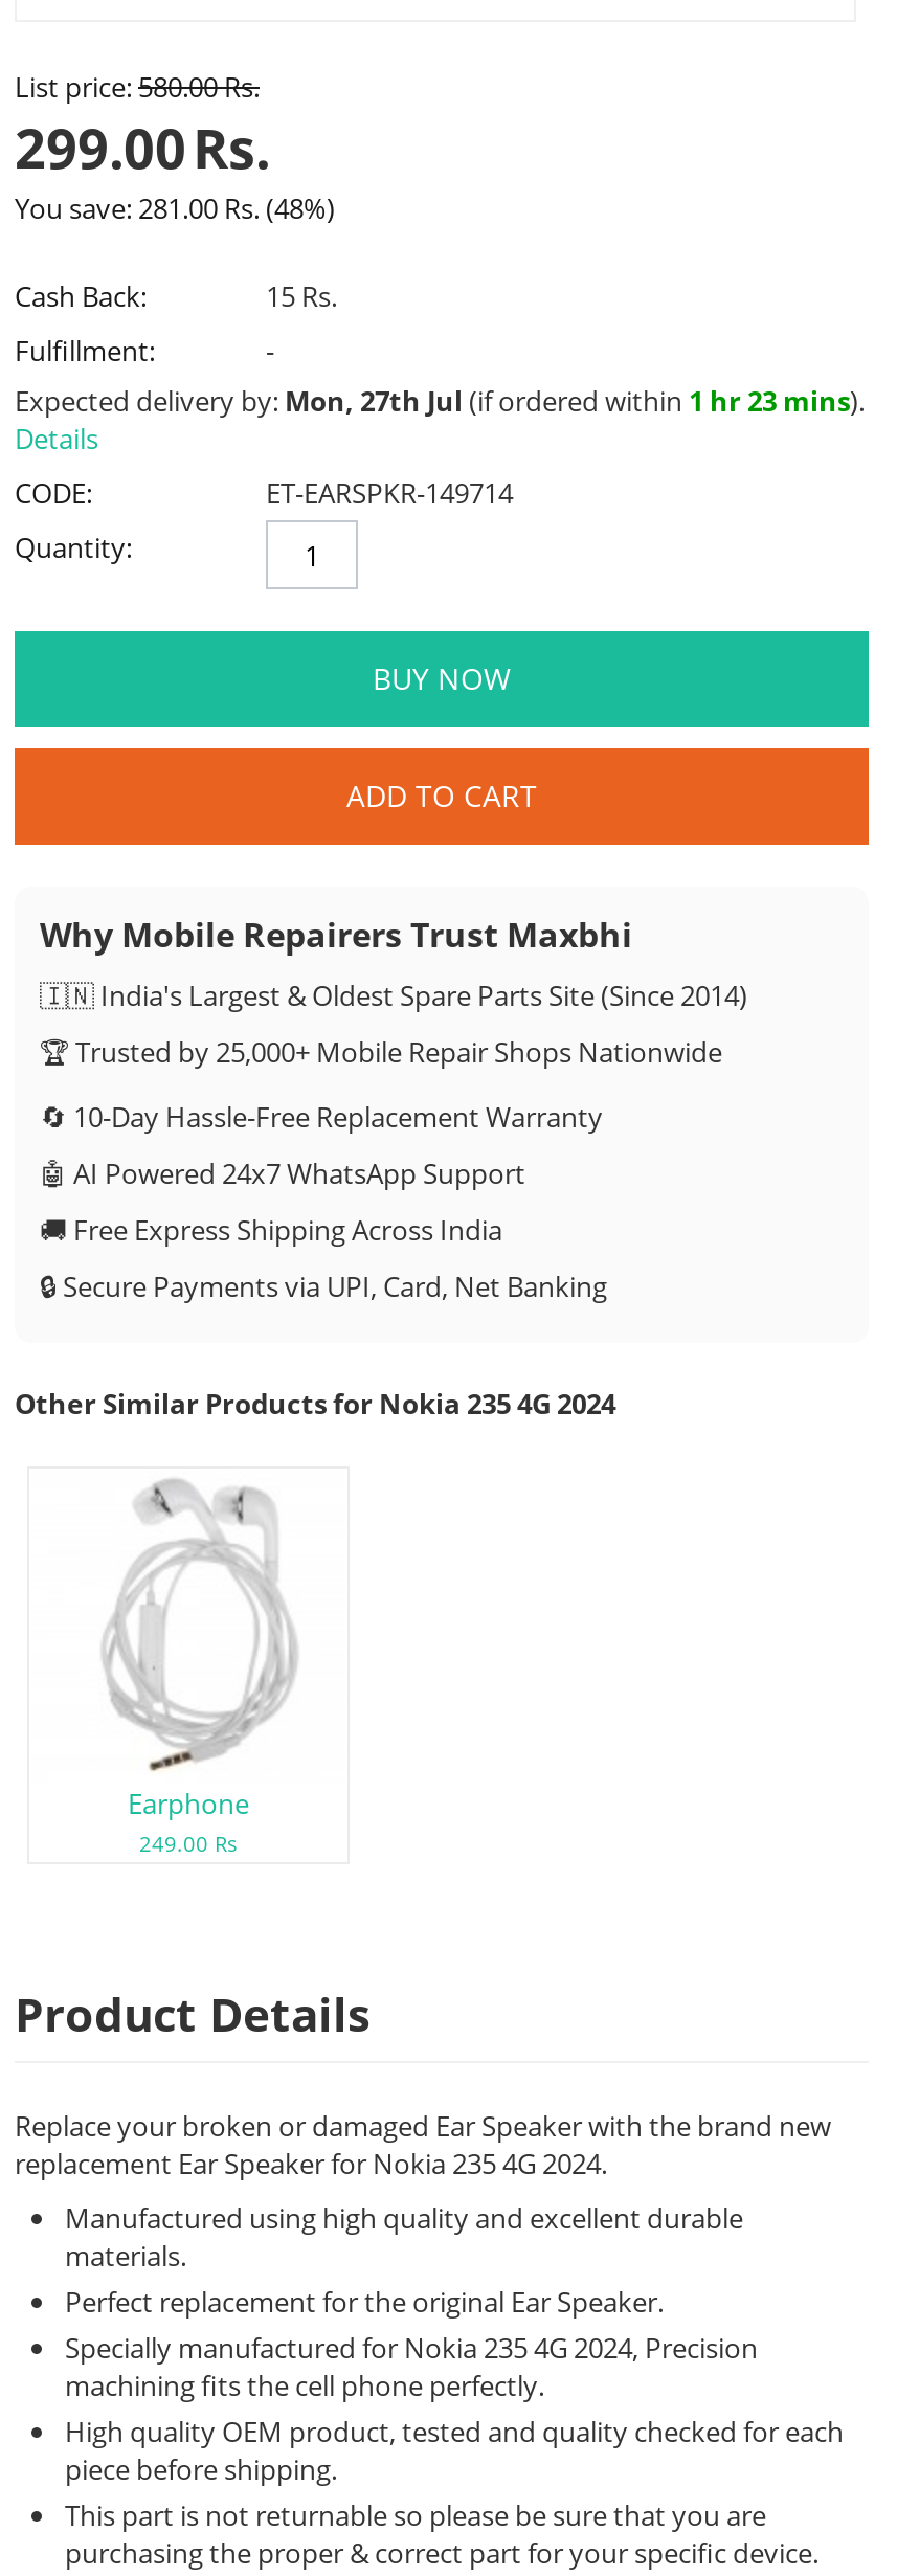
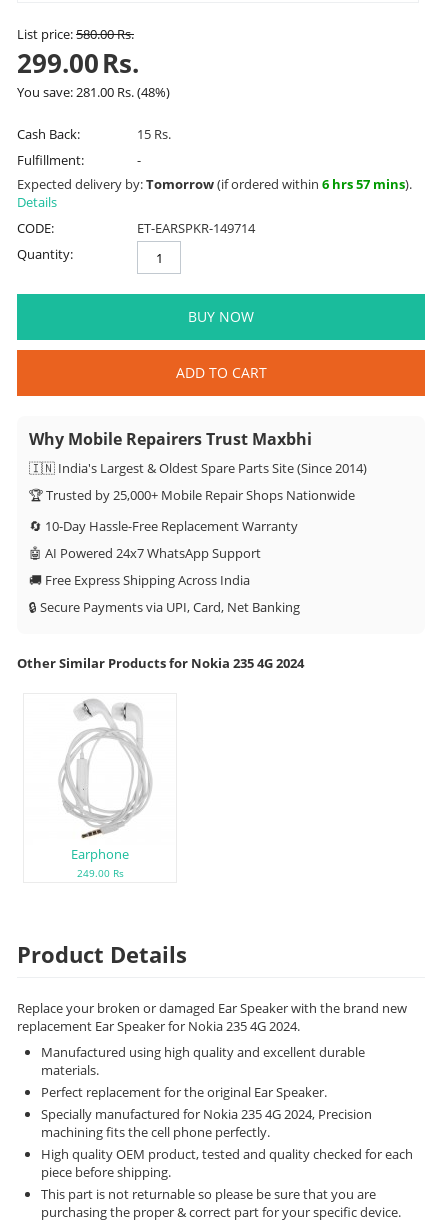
- Expected delivery by: Mon, 27th Jul (if ordered within 1 hr 23 mins).
+ Expected delivery by: Tomorrow (if ordered within 6 hrs 57 mins).
